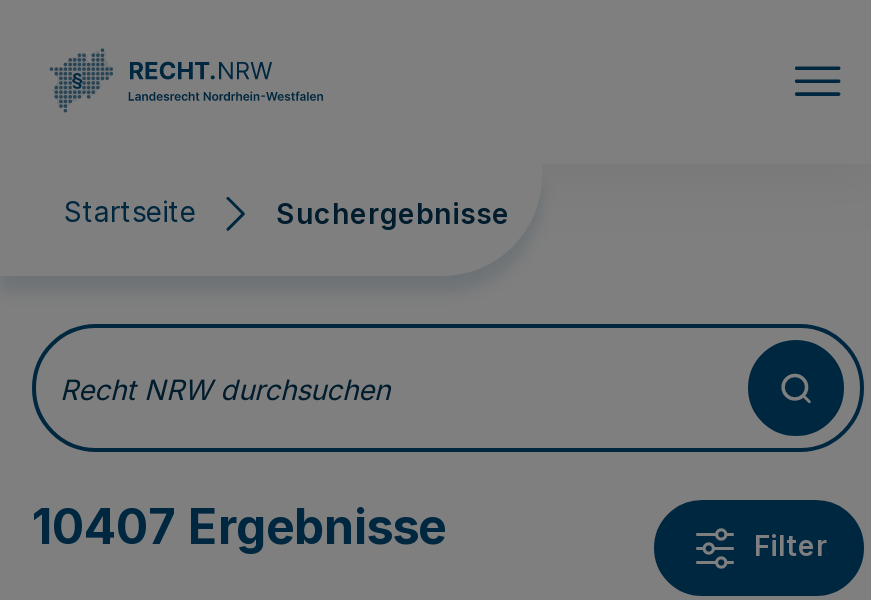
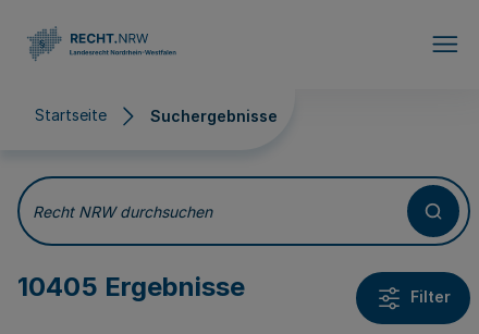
- 10407 Ergebnisse
+ 10405 Ergebnisse
